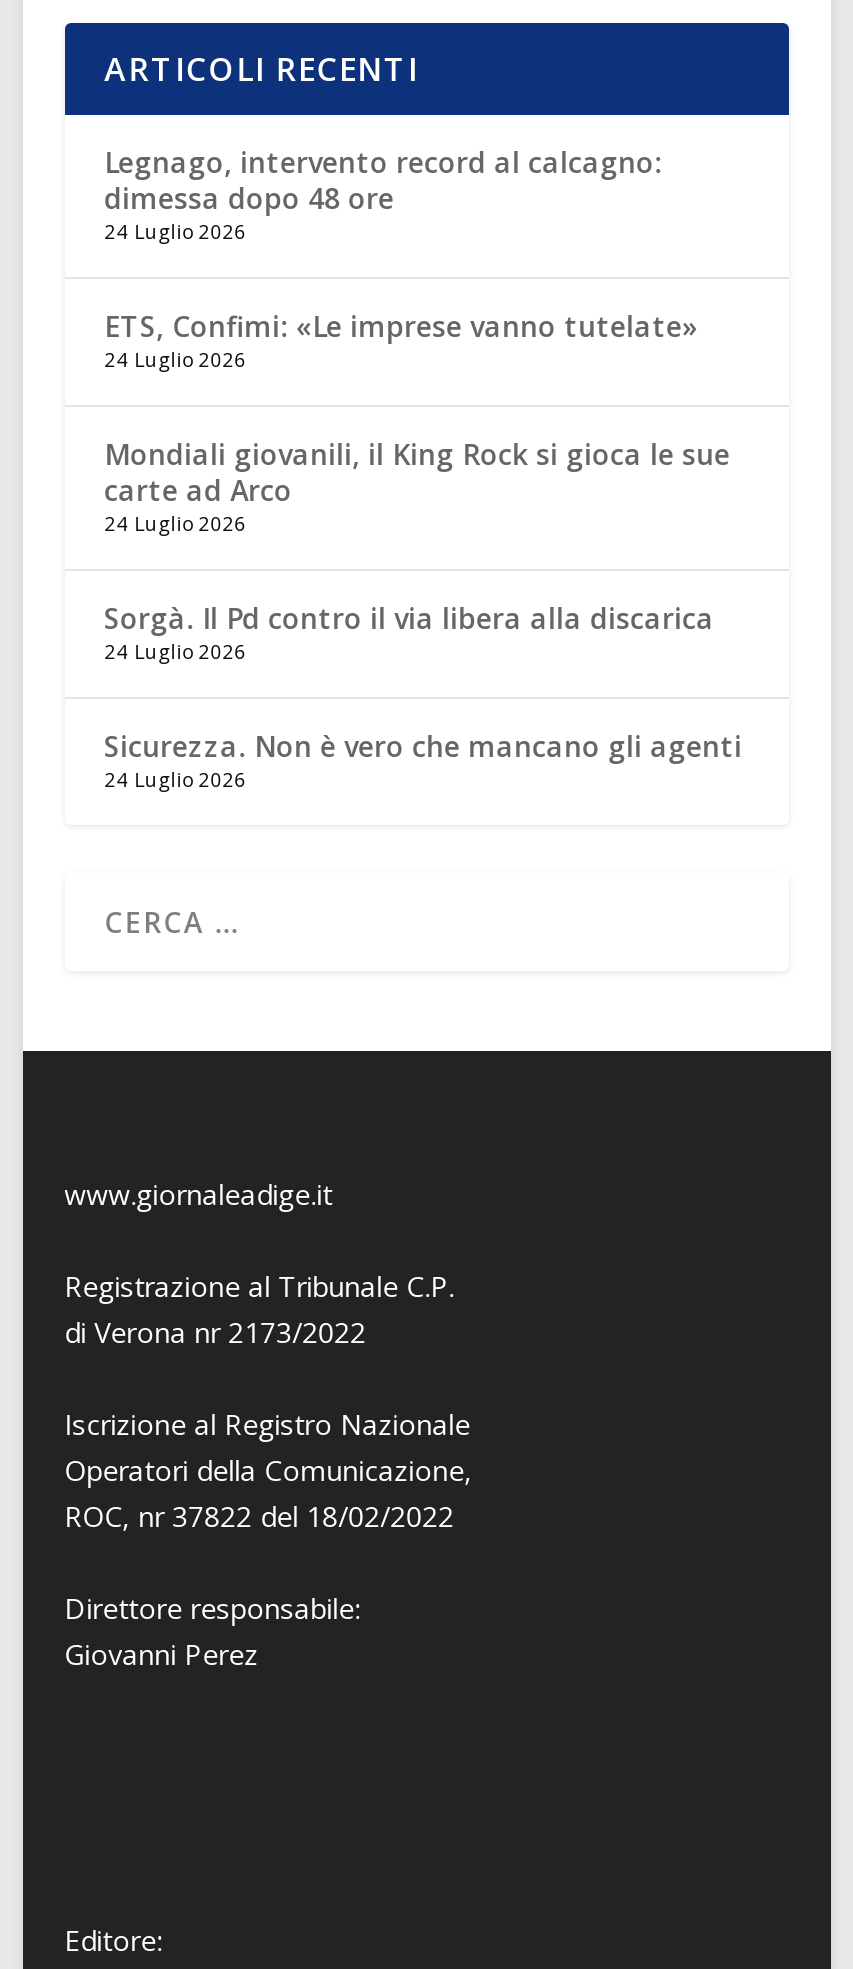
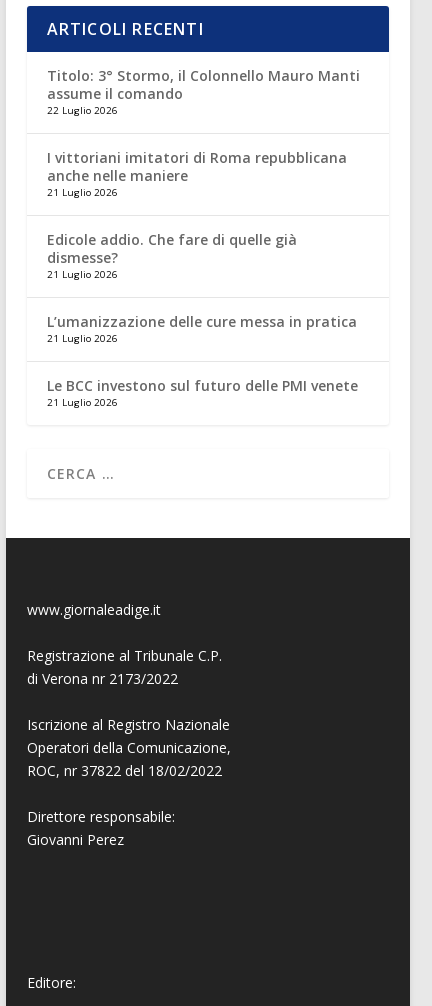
- Legnago, intervento record al calcagno:
- dimessa dopo 48 ore
- 24 Luglio 2026
+ Titolo: 3° Stormo, il Colonnello Mauro Manti
+ assume il comando
+ 22 Luglio 2026

- ETS, Confimi: «Le imprese vanno tutelate»
- 24 Luglio 2026
+ I vittoriani imitatori di Roma repubblicana
+ anche nelle maniere
+ 21 Luglio 2026

- Mondiali giovanili, il King Rock si gioca le sue
- carte ad Arco
- 24 Luglio 2026
+ Edicole addio. Che fare di quelle già
+ dismesse?
+ 21 Luglio 2026

- Sorgà. Il Pd contro il via libera alla discarica
- 24 Luglio 2026
+ L’umanizzazione delle cure messa in pratica
+ 21 Luglio 2026

- Sicurezza. Non è vero che mancano gli agenti
- 24 Luglio 2026
+ Le BCC investono sul futuro delle PMI venete
+ 21 Luglio 2026
